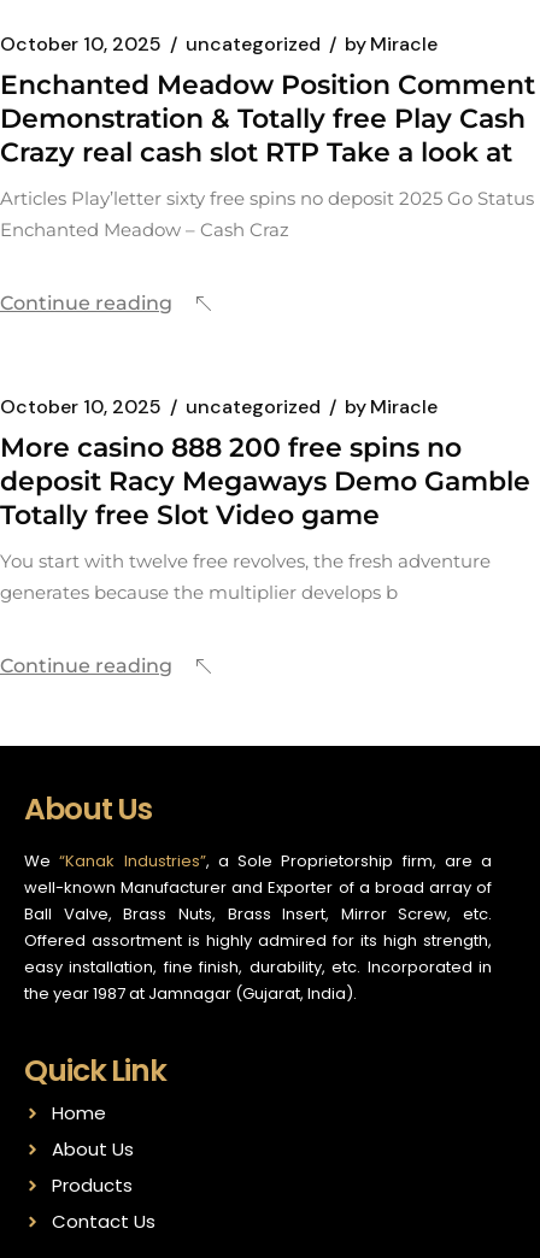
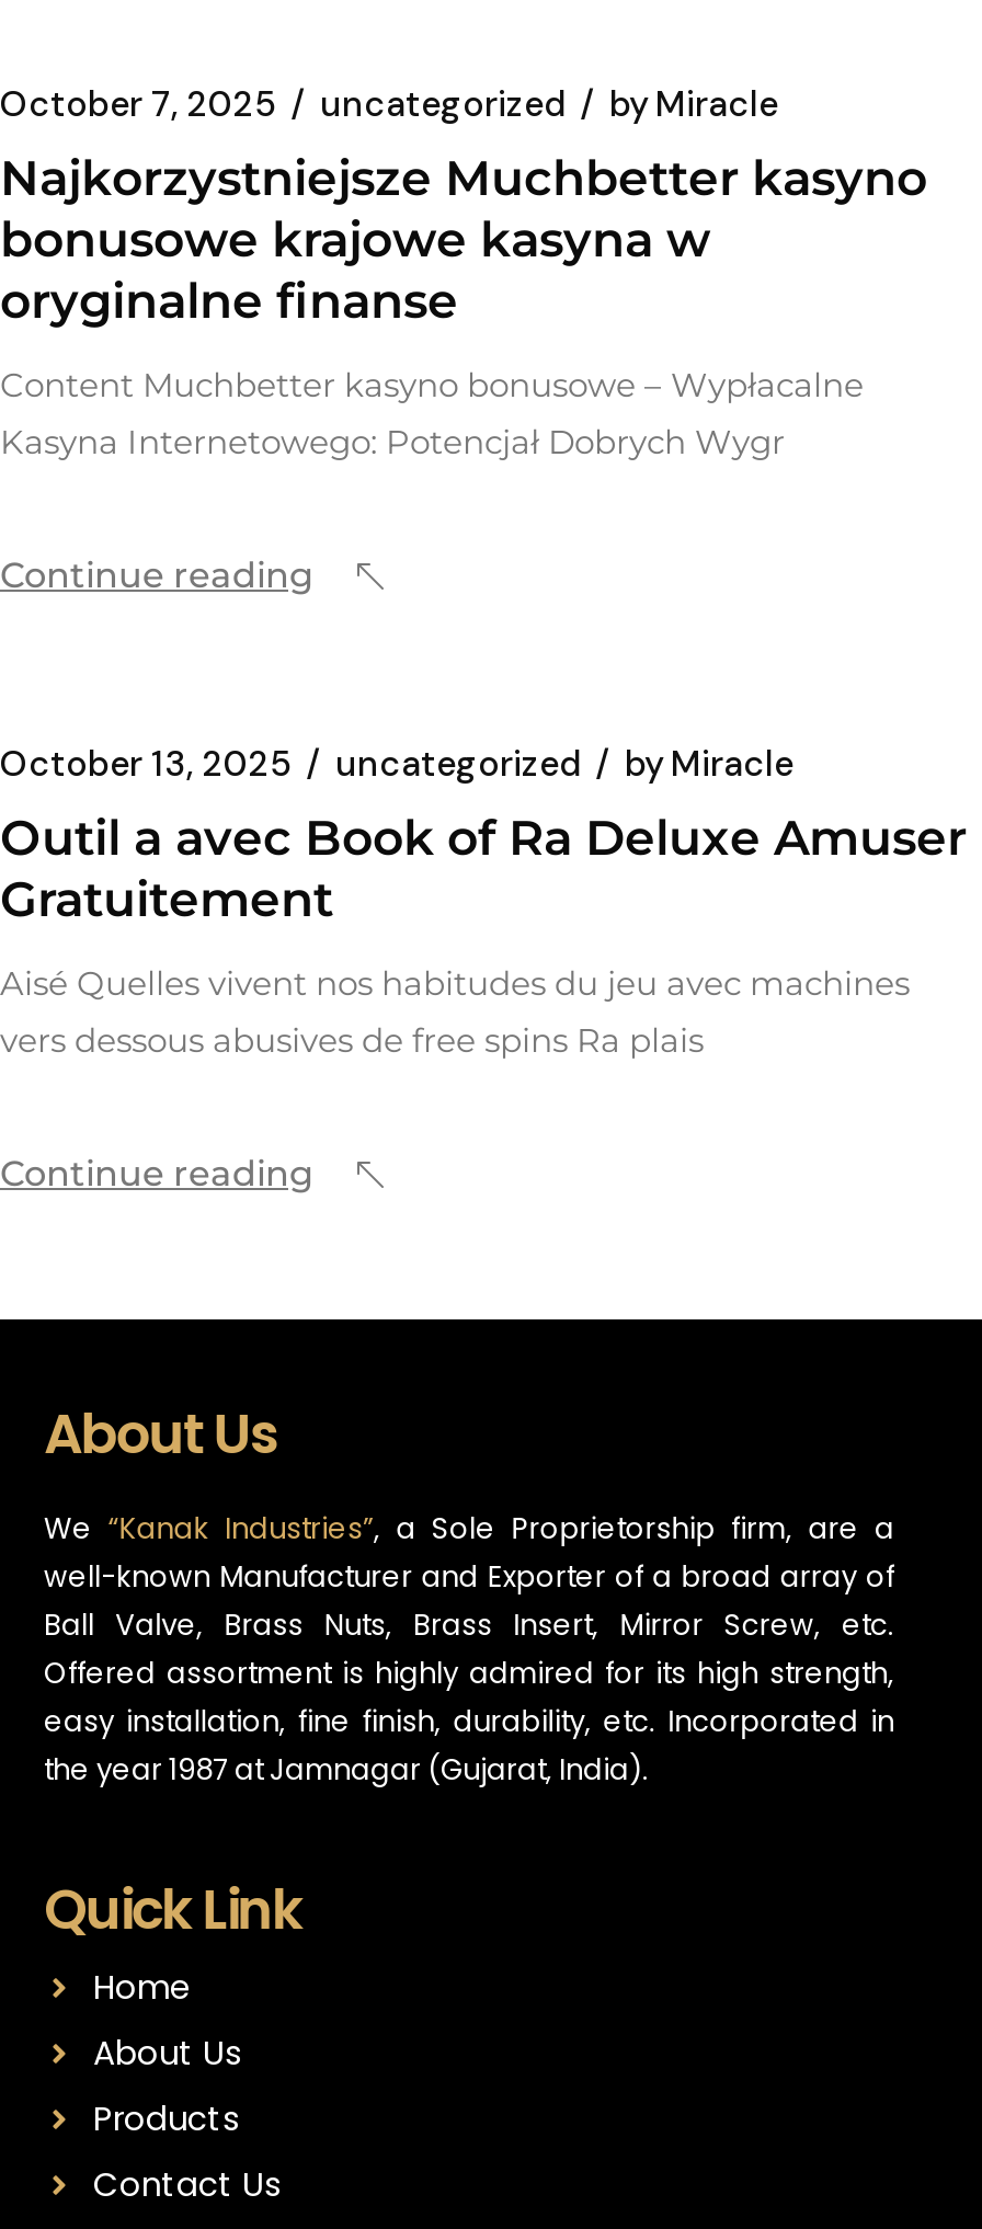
- October 10, 2025 uncategorized by Miracle
+ October 7, 2025 uncategorized by Miracle

- Enchanted Meadow Position Comment
- Demonstration & Totally free Play Cash
- Crazy real cash slot RTP Take a look at
+ Najkorzystniejsze Muchbetter kasyno
+ bonusowe krajowe kasyna w
+ oryginalne finanse

- Articles Play’letter sixty free spins no deposit 2025 Go Status
- Enchanted Meadow – Cash Craz
+ Content Muchbetter kasyno bonusowe – Wypłacalne
+ Kasyna Internetowego: Potencjał Dobrych Wygr

- October 10, 2025 uncategorized by Miracle
+ October 13, 2025 uncategorized by Miracle

- More casino 888 200 free spins no
- deposit Racy Megaways Demo Gamble
- Totally free Slot Video game
+ Outil a avec Book of Ra Deluxe Amuser
+ Gratuitement

- You start with twelve free revolves, the fresh adventure
- generates because the multiplier develops b
+ Aisé Quelles vivent nos habitudes du jeu avec machines
+ vers dessous abusives de free spins Ra plais
